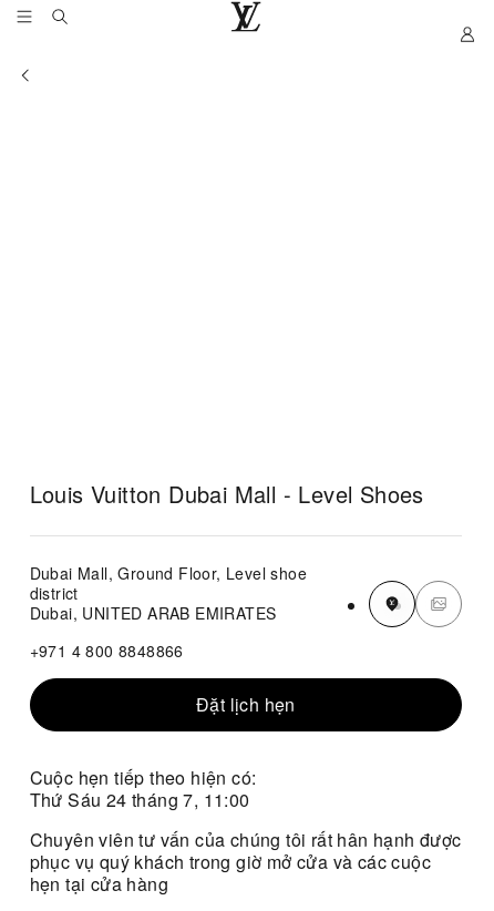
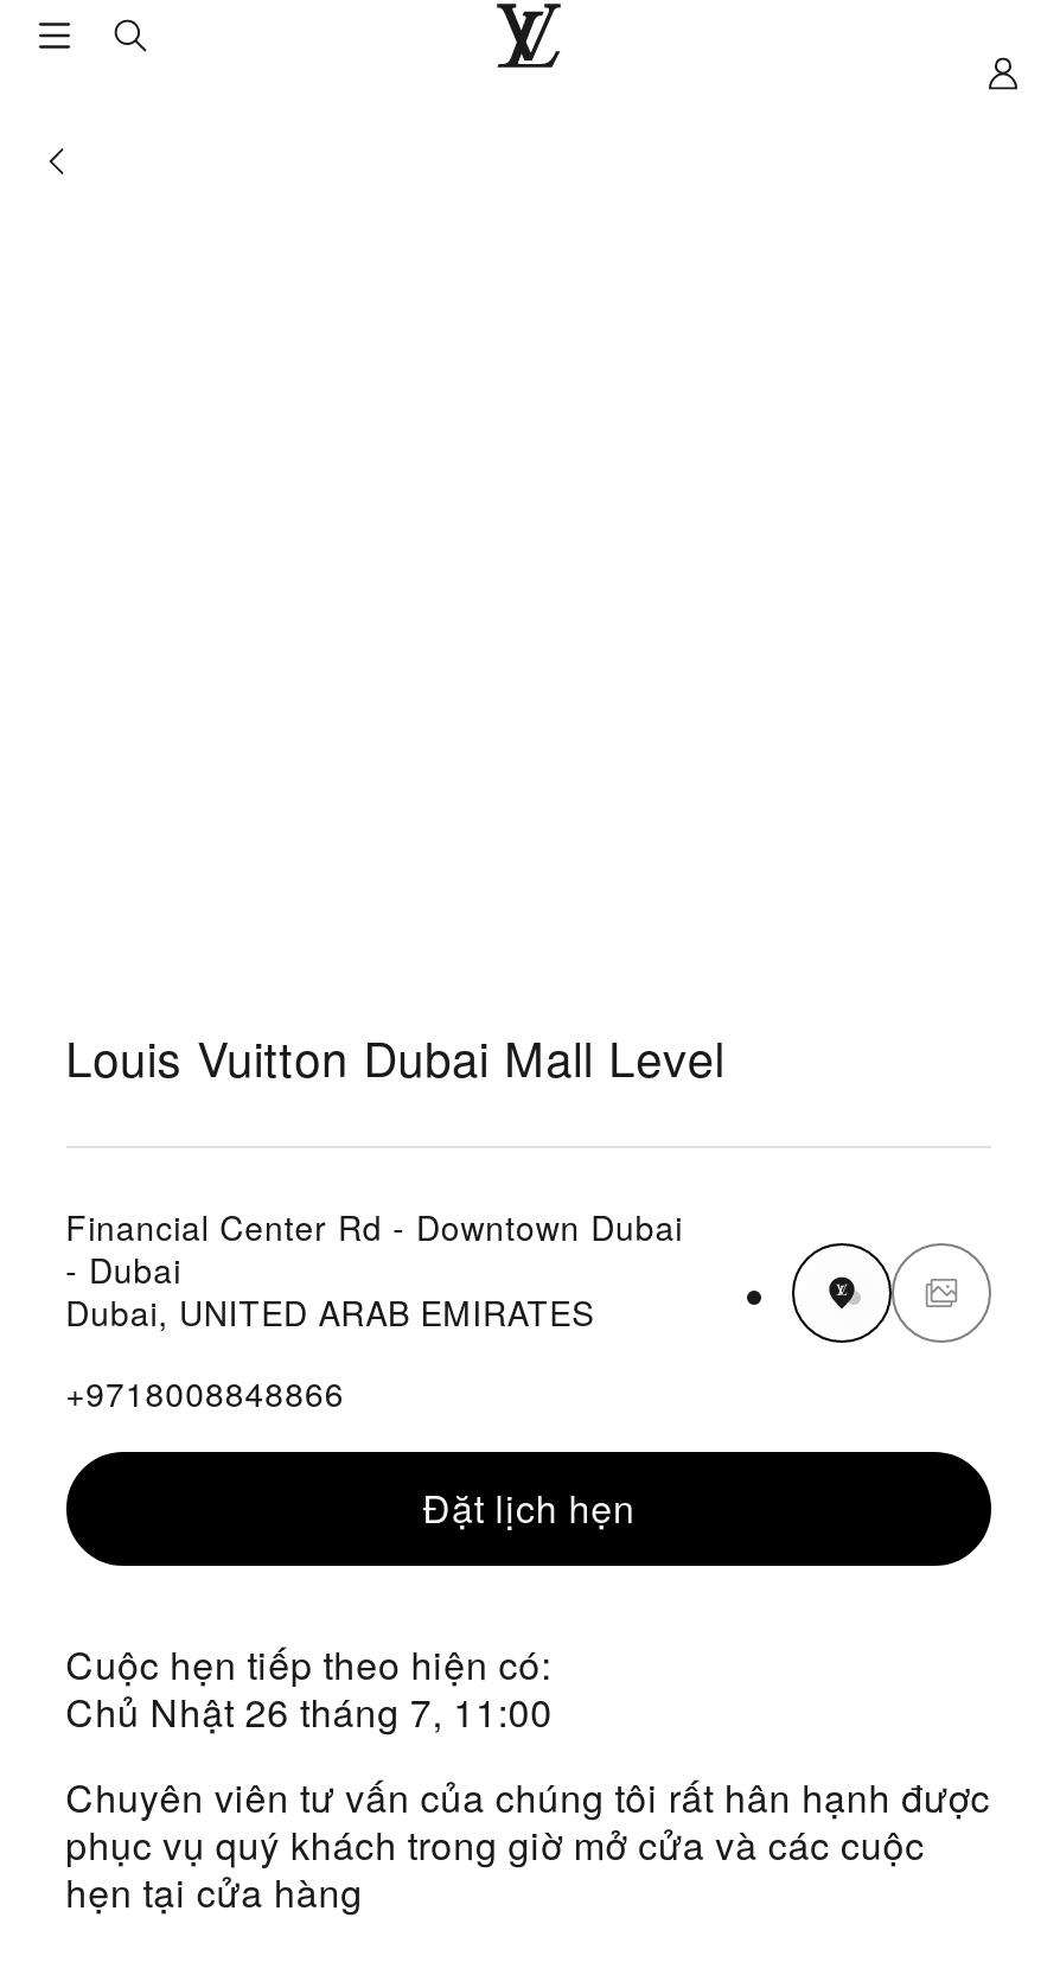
- Louis Vuitton Dubai Mall - Level Shoes
+ Louis Vuitton Dubai Mall Level

- Dubai Mall, Ground Floor, Level shoe
- district
+ Financial Center Rd - Downtown Dubai
+ - Dubai

- +971 4 800 8848866
+ +9718008848866

- Thứ Sáu 24 tháng 7, 11:00
+ Chủ Nhật 26 tháng 7, 11:00
